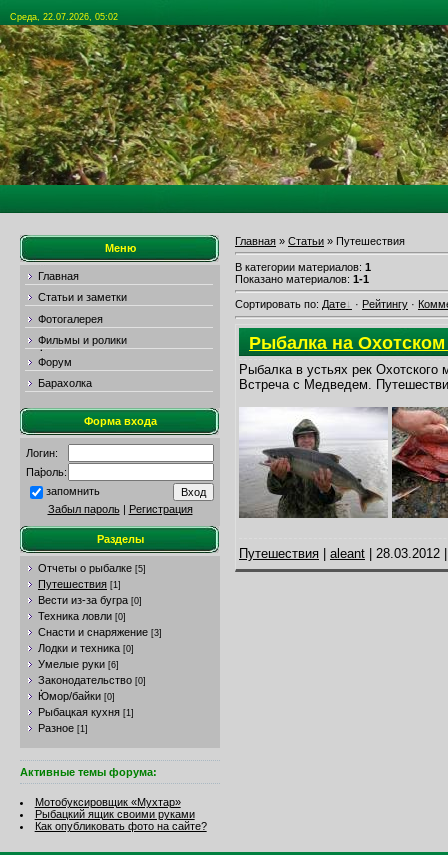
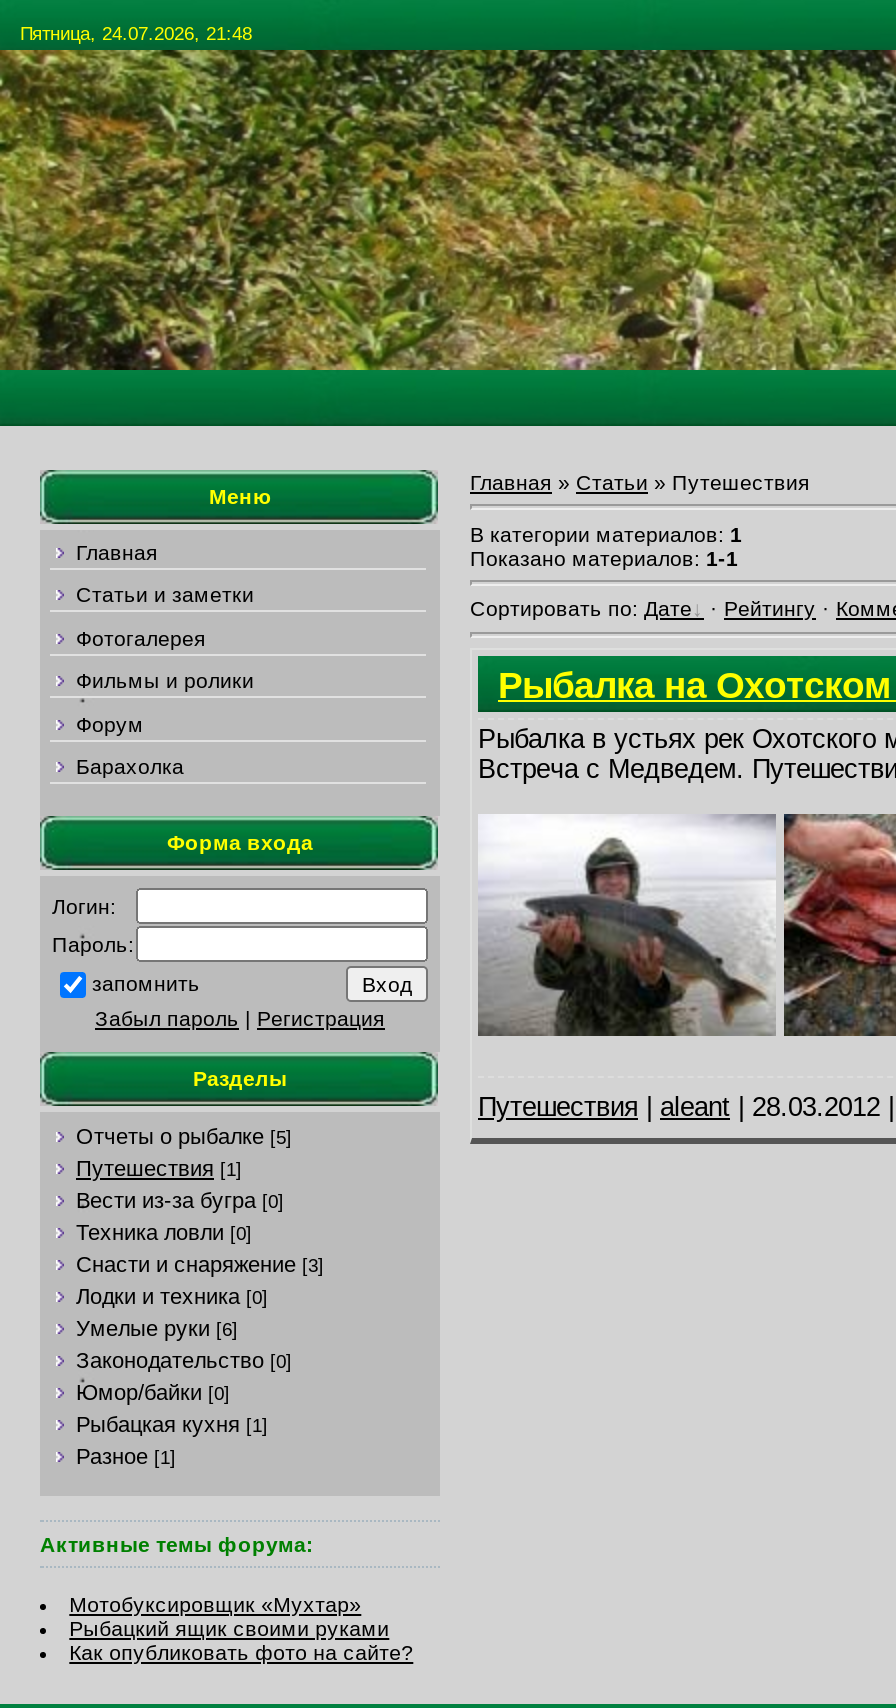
- Среда, 22.07.2026, 05:02
+ Пятница, 24.07.2026, 21:48
